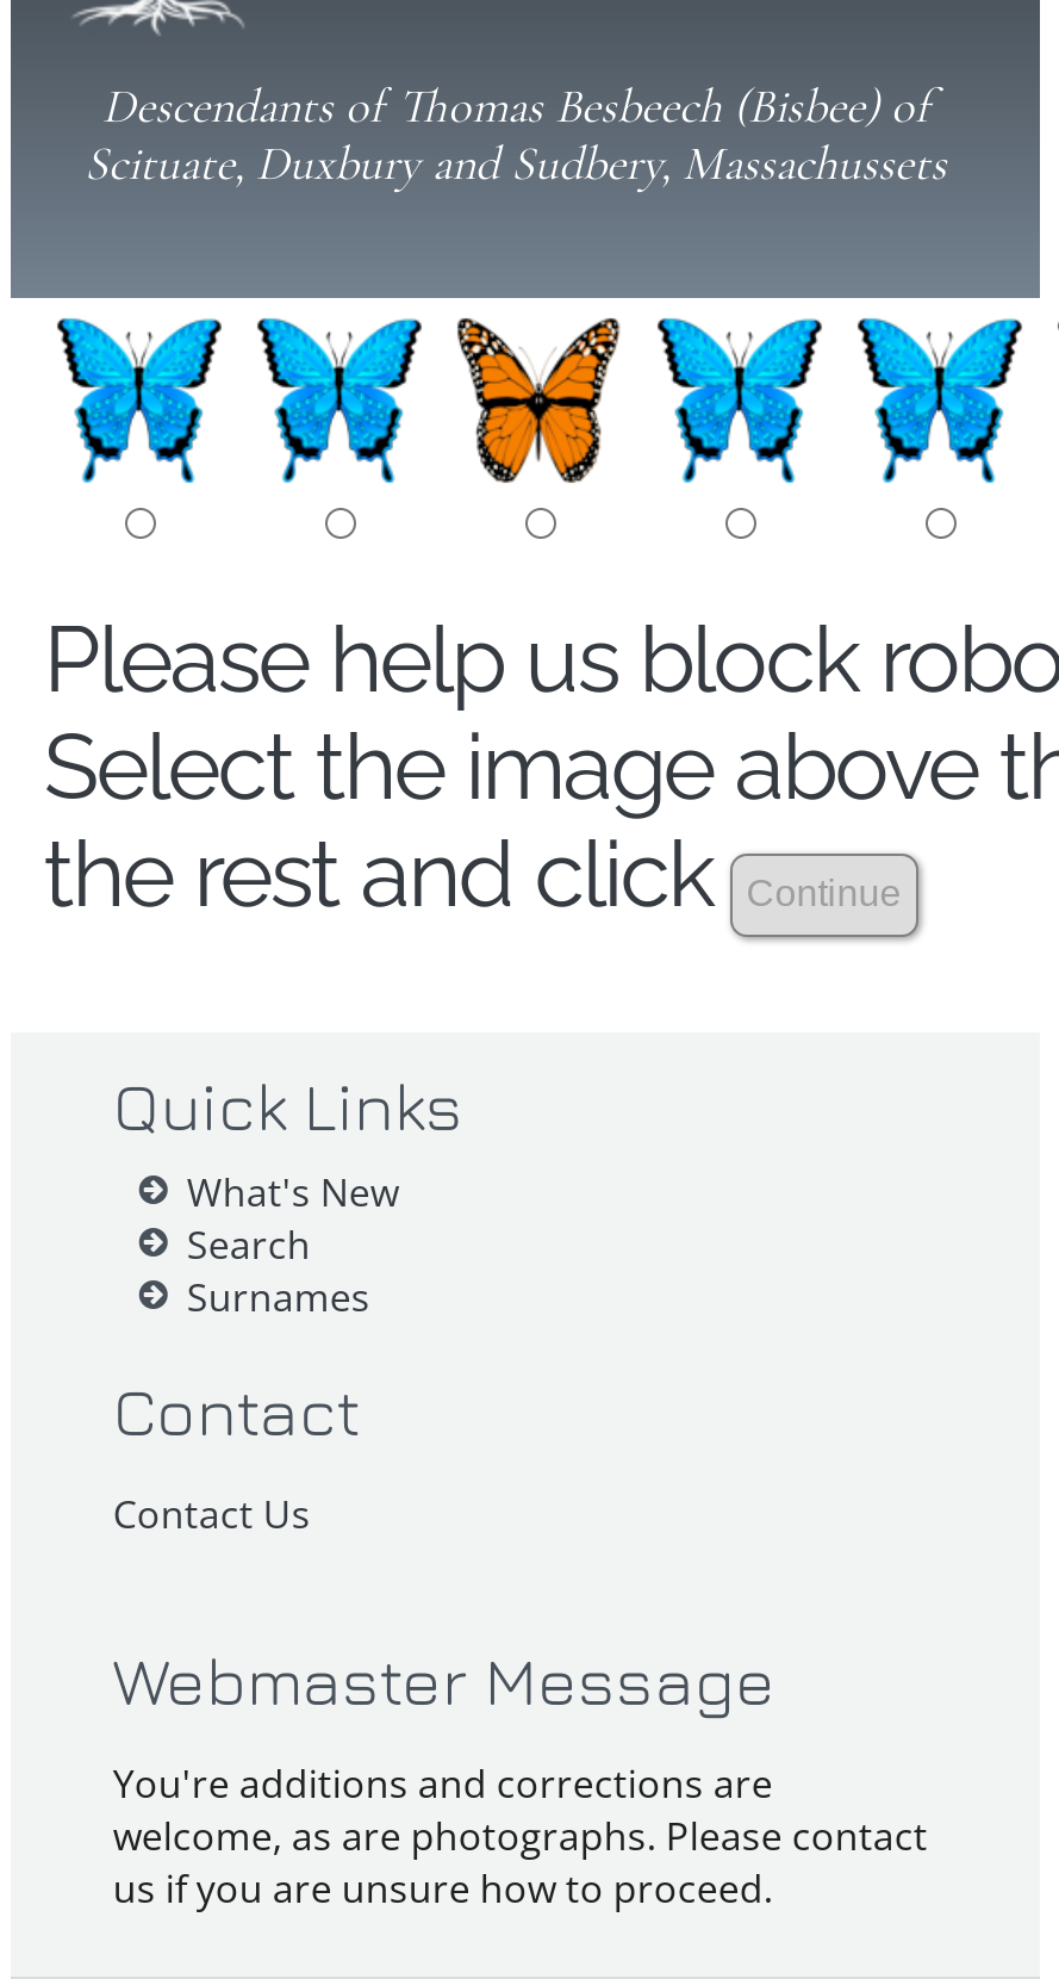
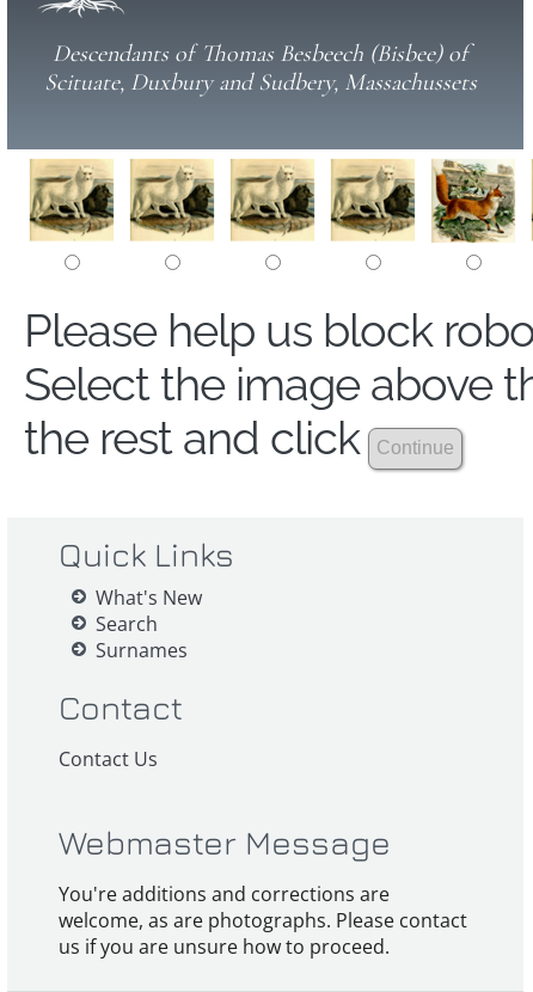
- [image]
+ [image]

- [image]
+ [image]

- [image]
+ [image]

- [image]
+ [image]

- [image]
+ [image]
